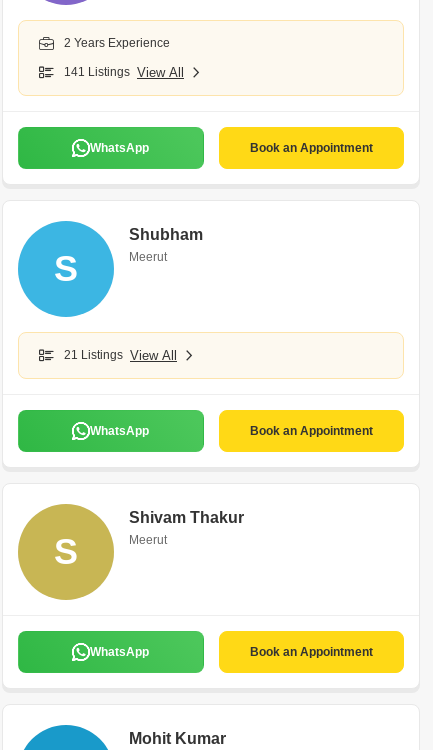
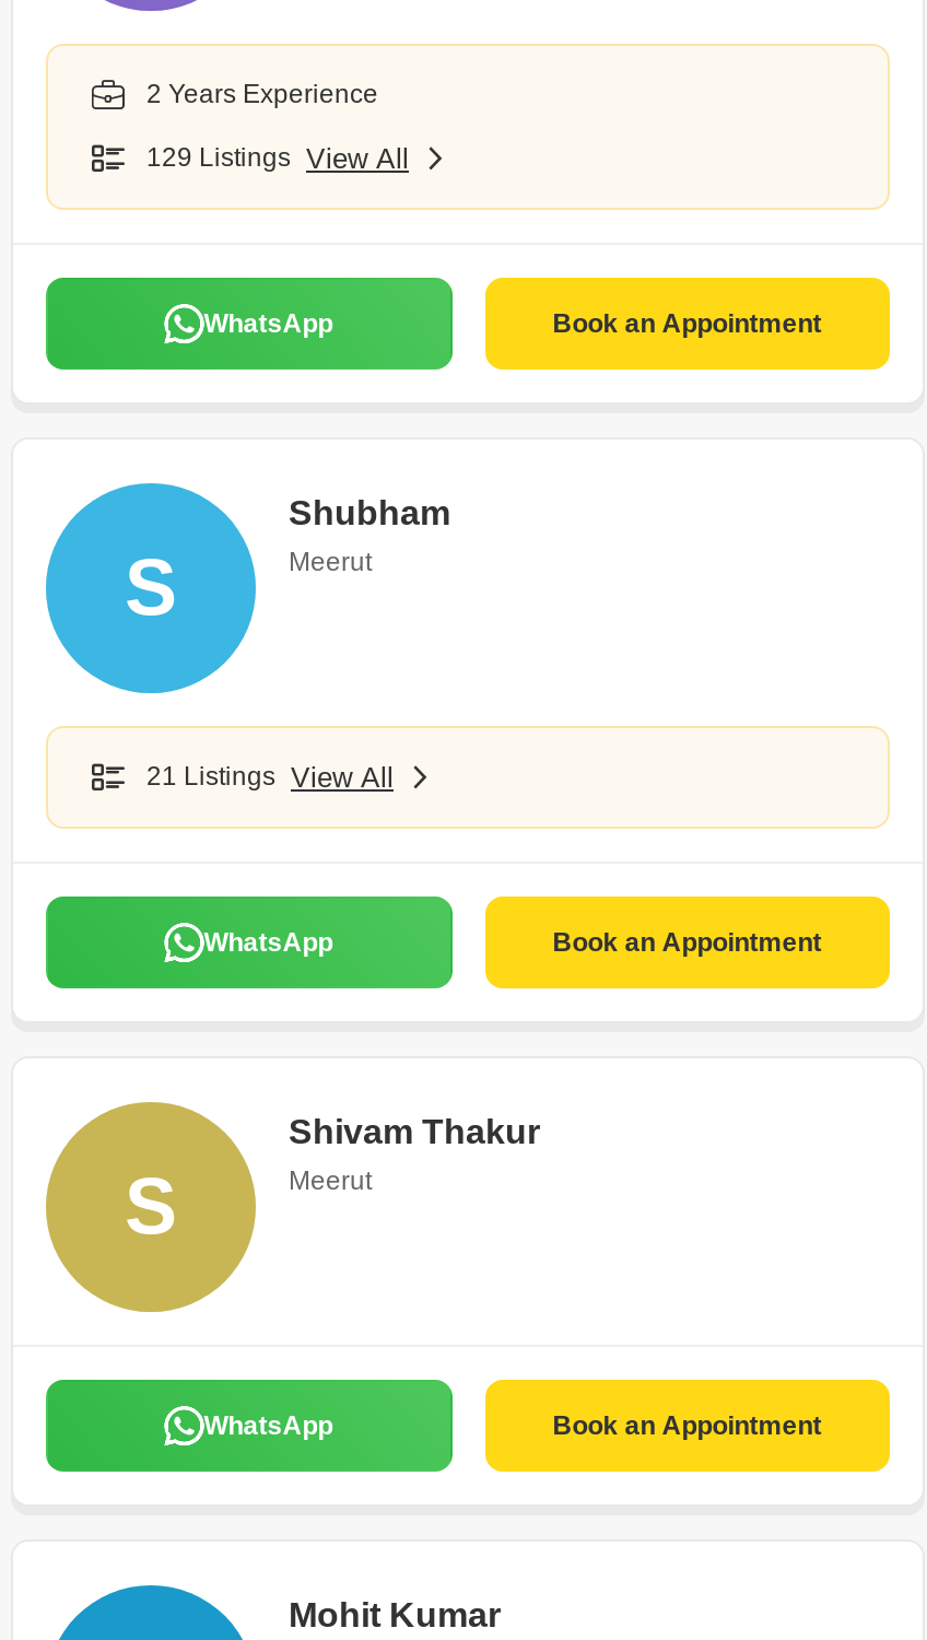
- 141 Listings View All
+ 129 Listings View All
